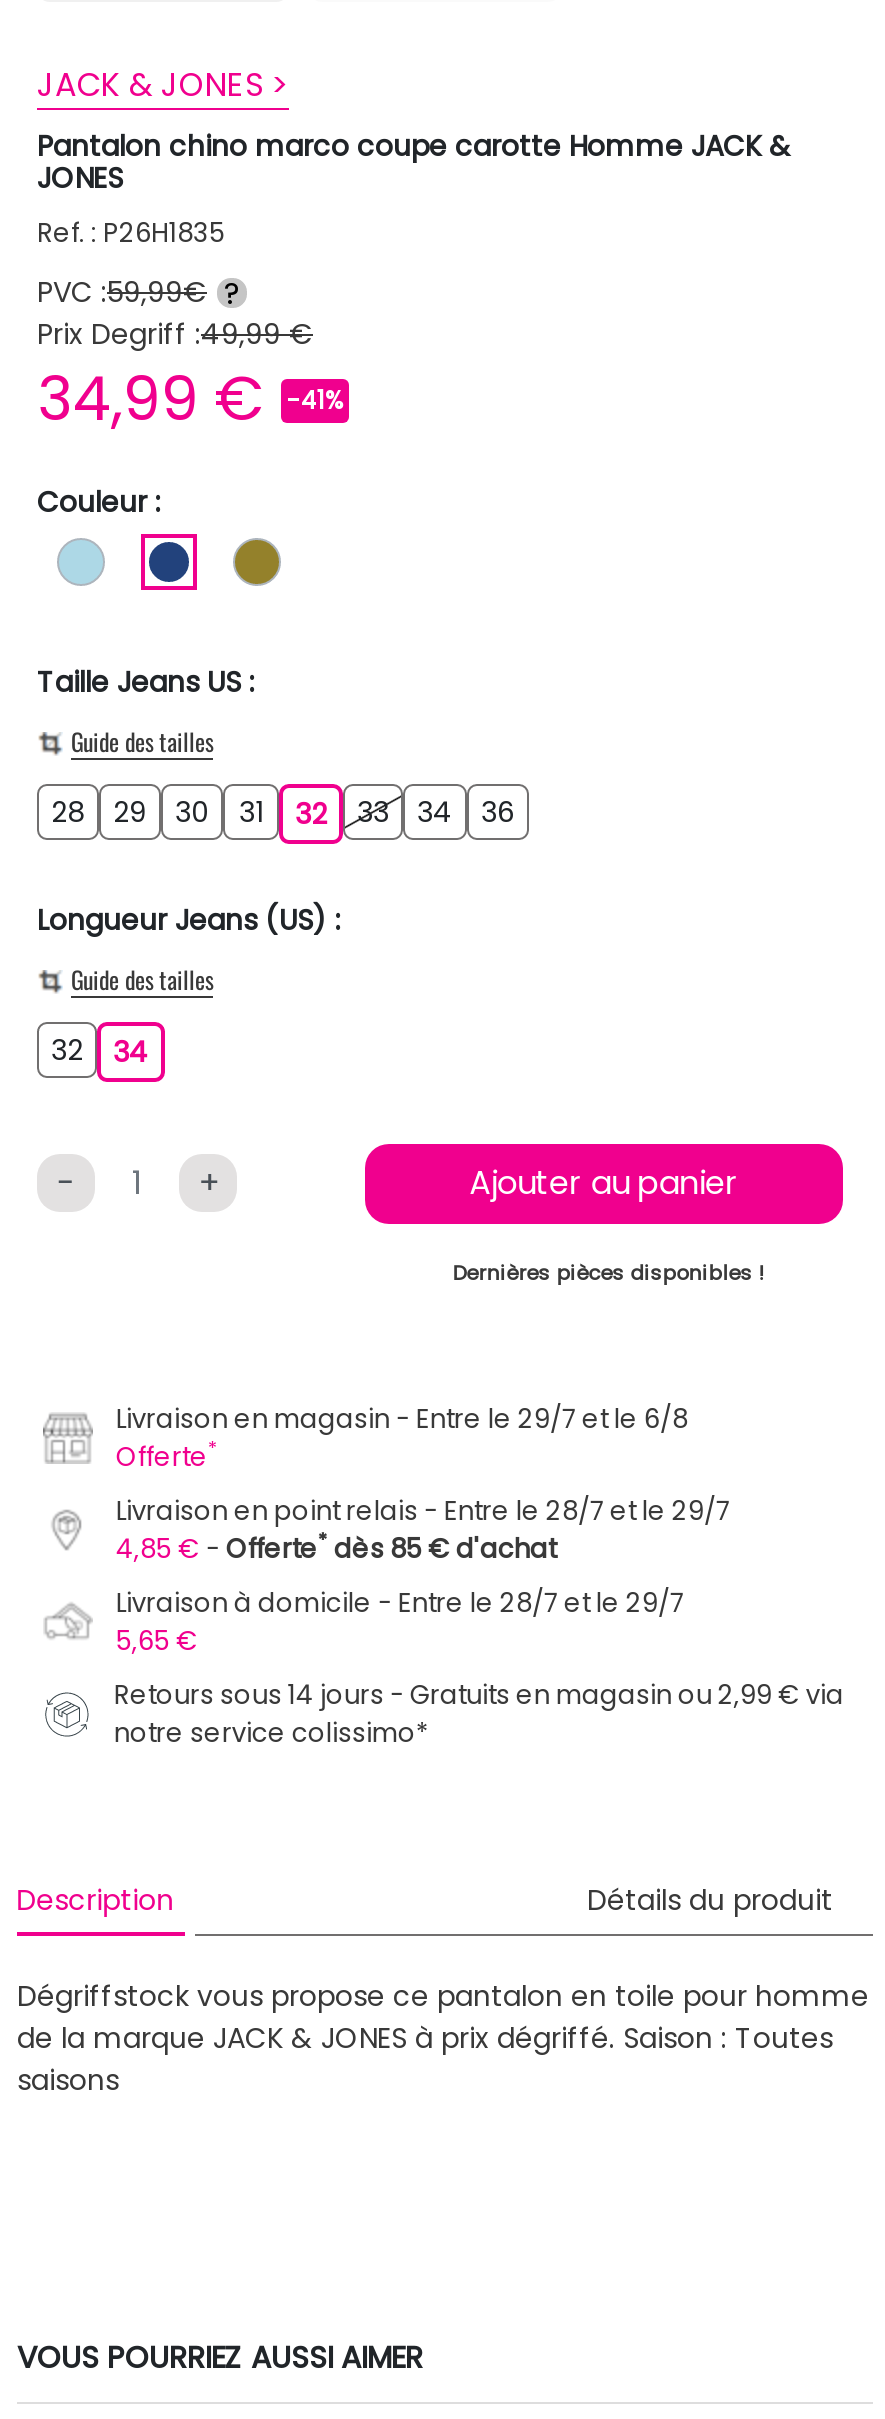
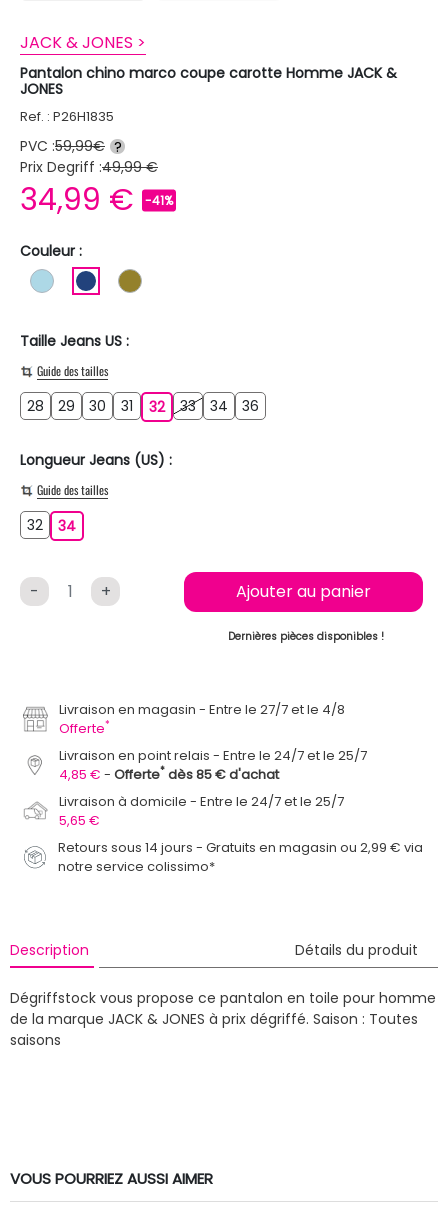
- Livraison en magasin Entre le 29/7 et le 6/8
+ Livraison en magasin Entre le 27/7 et le 4/8

- Livraison en point relais Entre le 28/7 et le 29/7
+ Livraison en point relais Entre le 24/7 et le 25/7

- Livraison à domicile Entre le 28/7 et le 29/7
+ Livraison à domicile Entre le 24/7 et le 25/7
